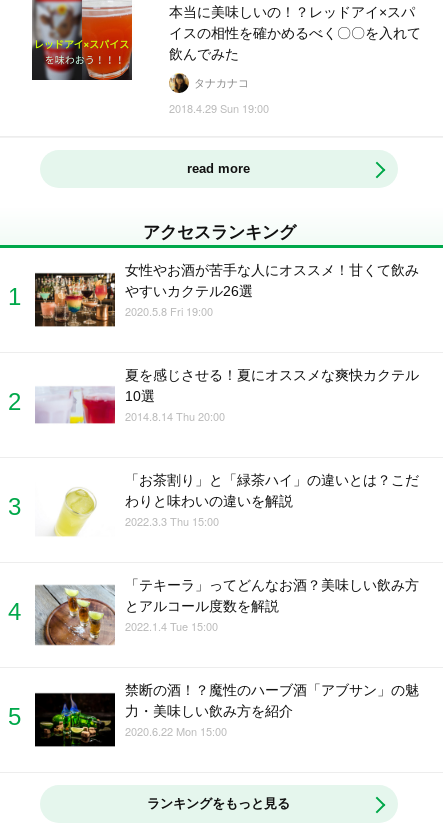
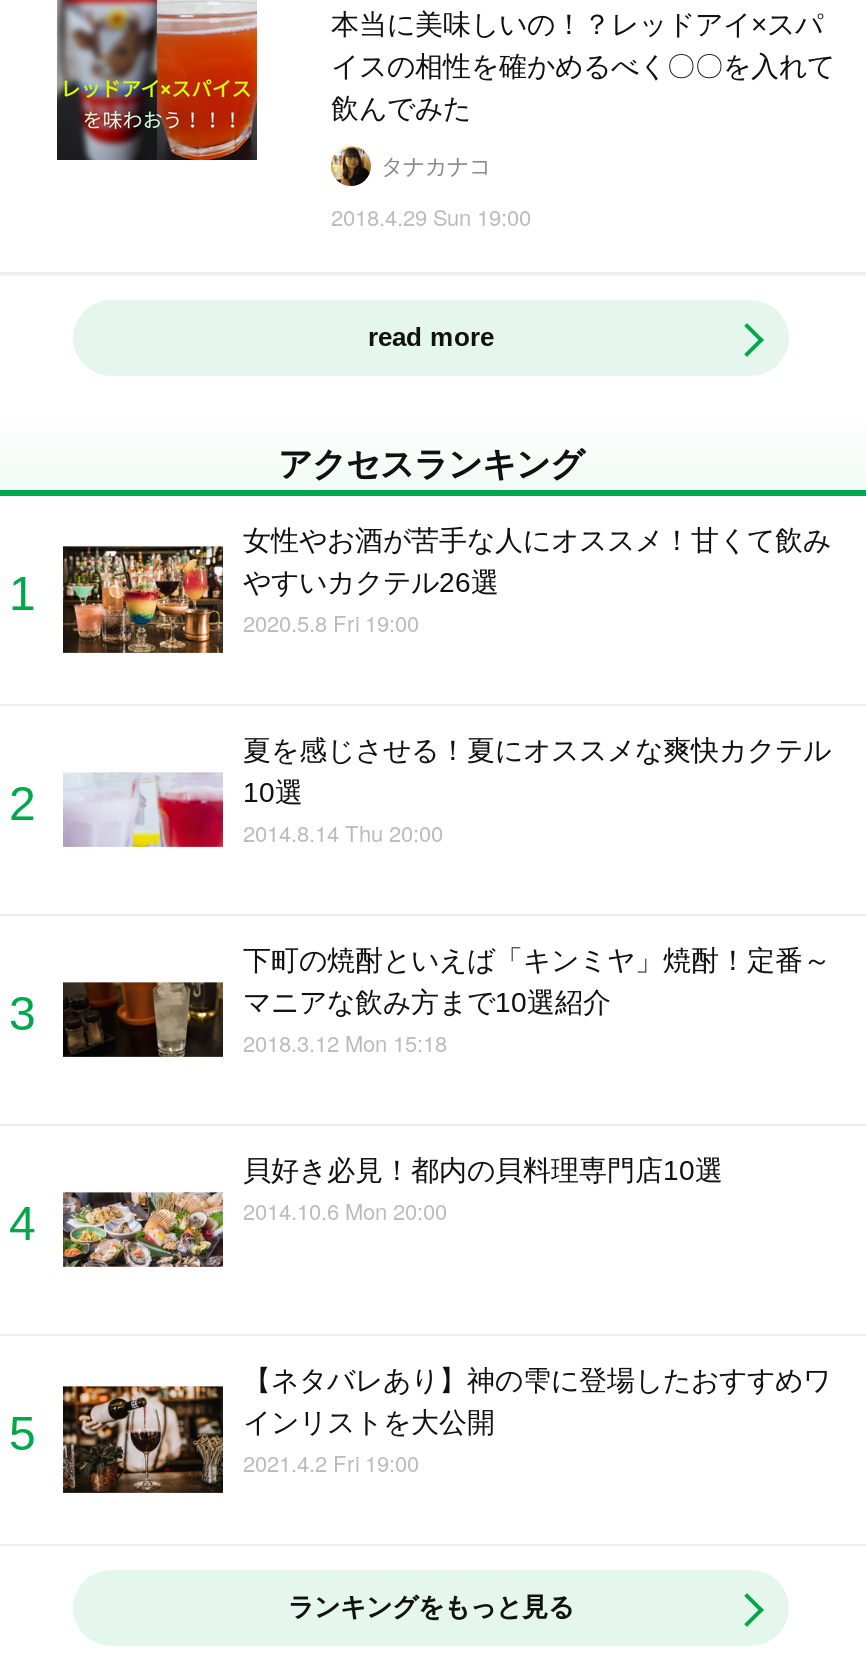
- [image]
- 「お茶割り」と「緑茶ハイ」の違いとは？こだ
- わりと味わいの違いを解説
- 2022.3.3 Thu 15:00
+ [image]
+ 下町の焼酎といえば「キンミヤ」焼酎！定番～
+ マニアな飲み方まで10選紹介
+ 2018.3.12 Mon 15:18

- [image]
- 「テキーラ」ってどんなお酒？美味しい飲み方
- とアルコール度数を解説
- 2022.1.4 Tue 15:00
+ [image]
+ 貝好き必見！都内の貝料理専門店10選
+ 2014.10.6 Mon 20:00

- [image]
- 禁断の酒！？魔性のハーブ酒「アブサン」の魅
- 力・美味しい飲み方を紹介
- 2020.6.22 Mon 15:00
+ [image]
+ 【ネタバレあり】神の雫に登場したおすすめワ
+ インリストを大公開
+ 2021.4.2 Fri 19:00
